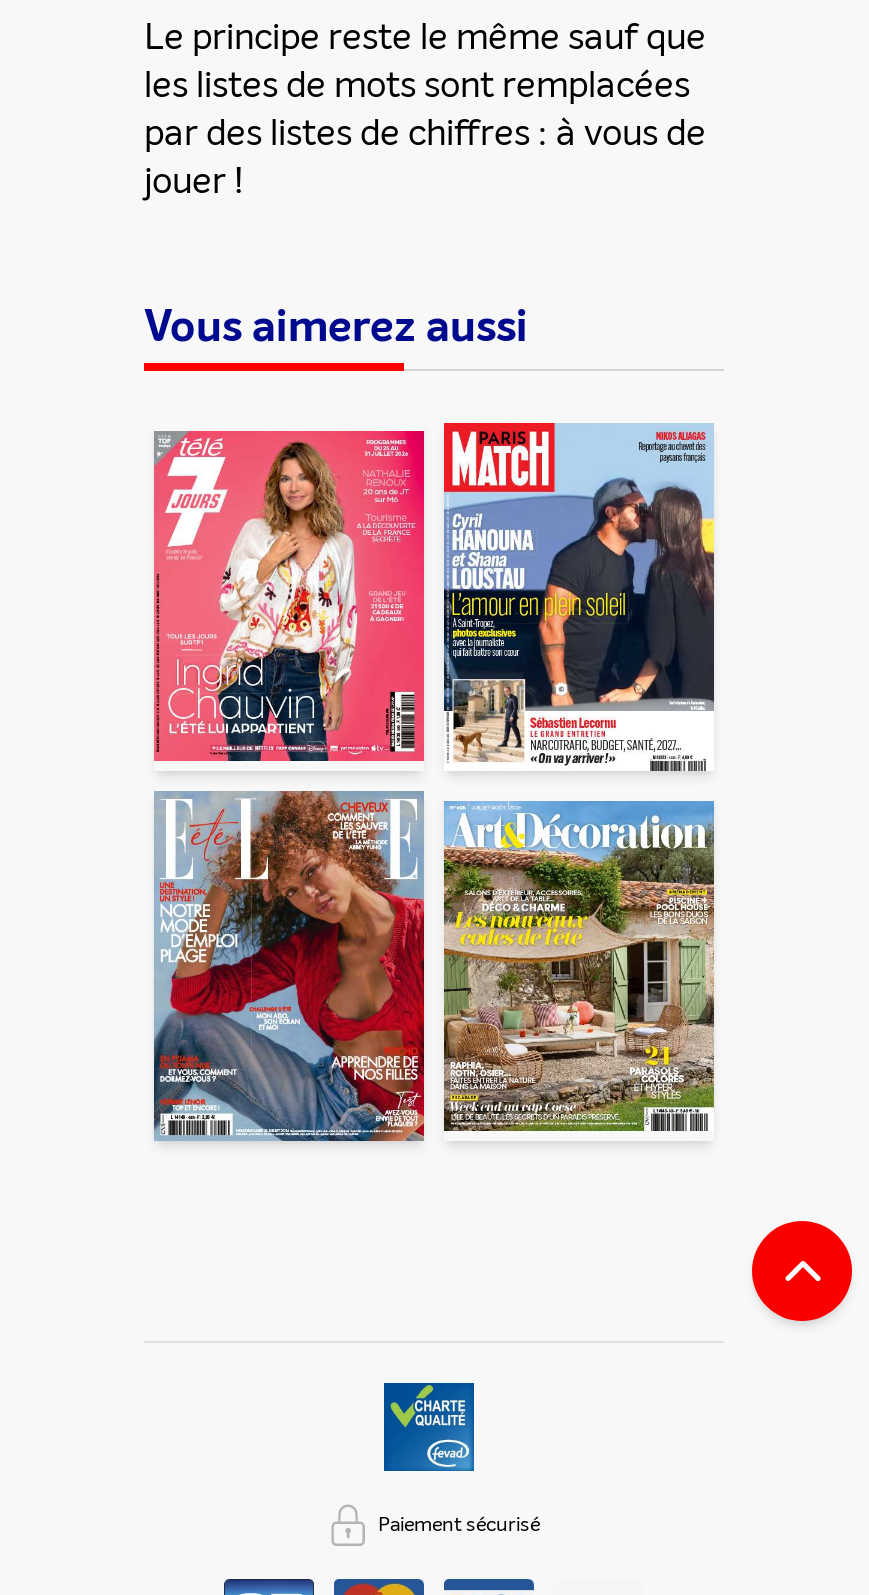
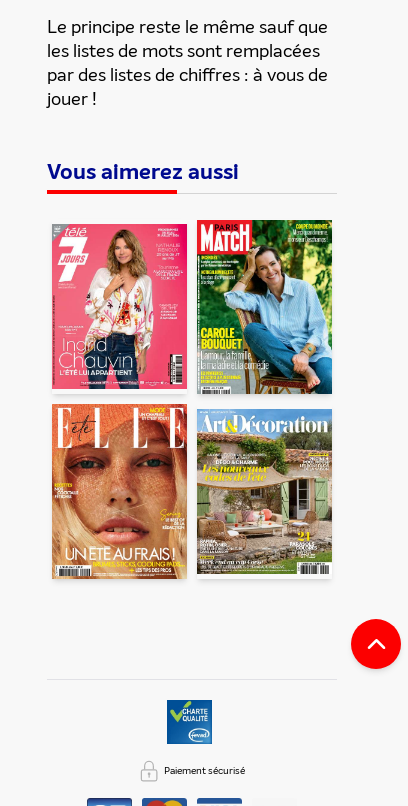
- [image]
+ [image]

- [image]
+ [image]
